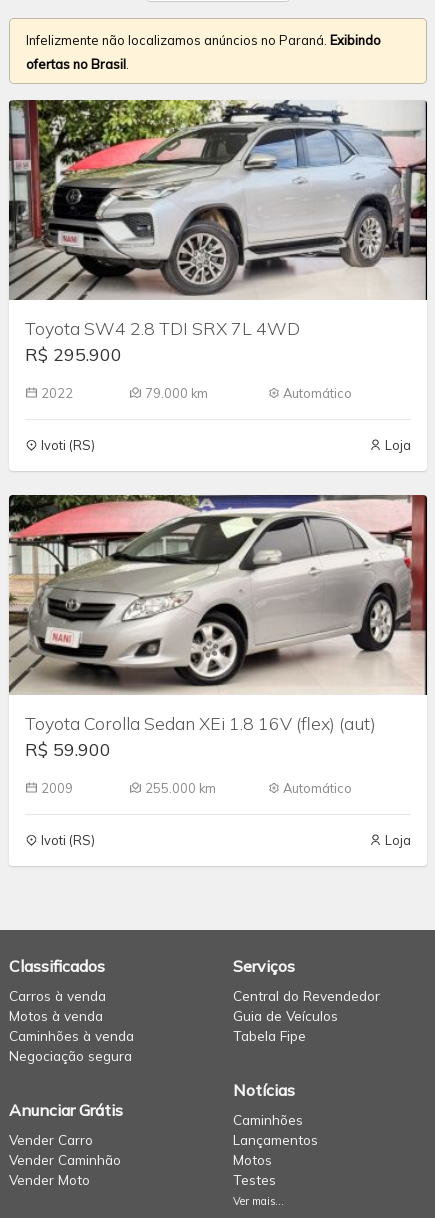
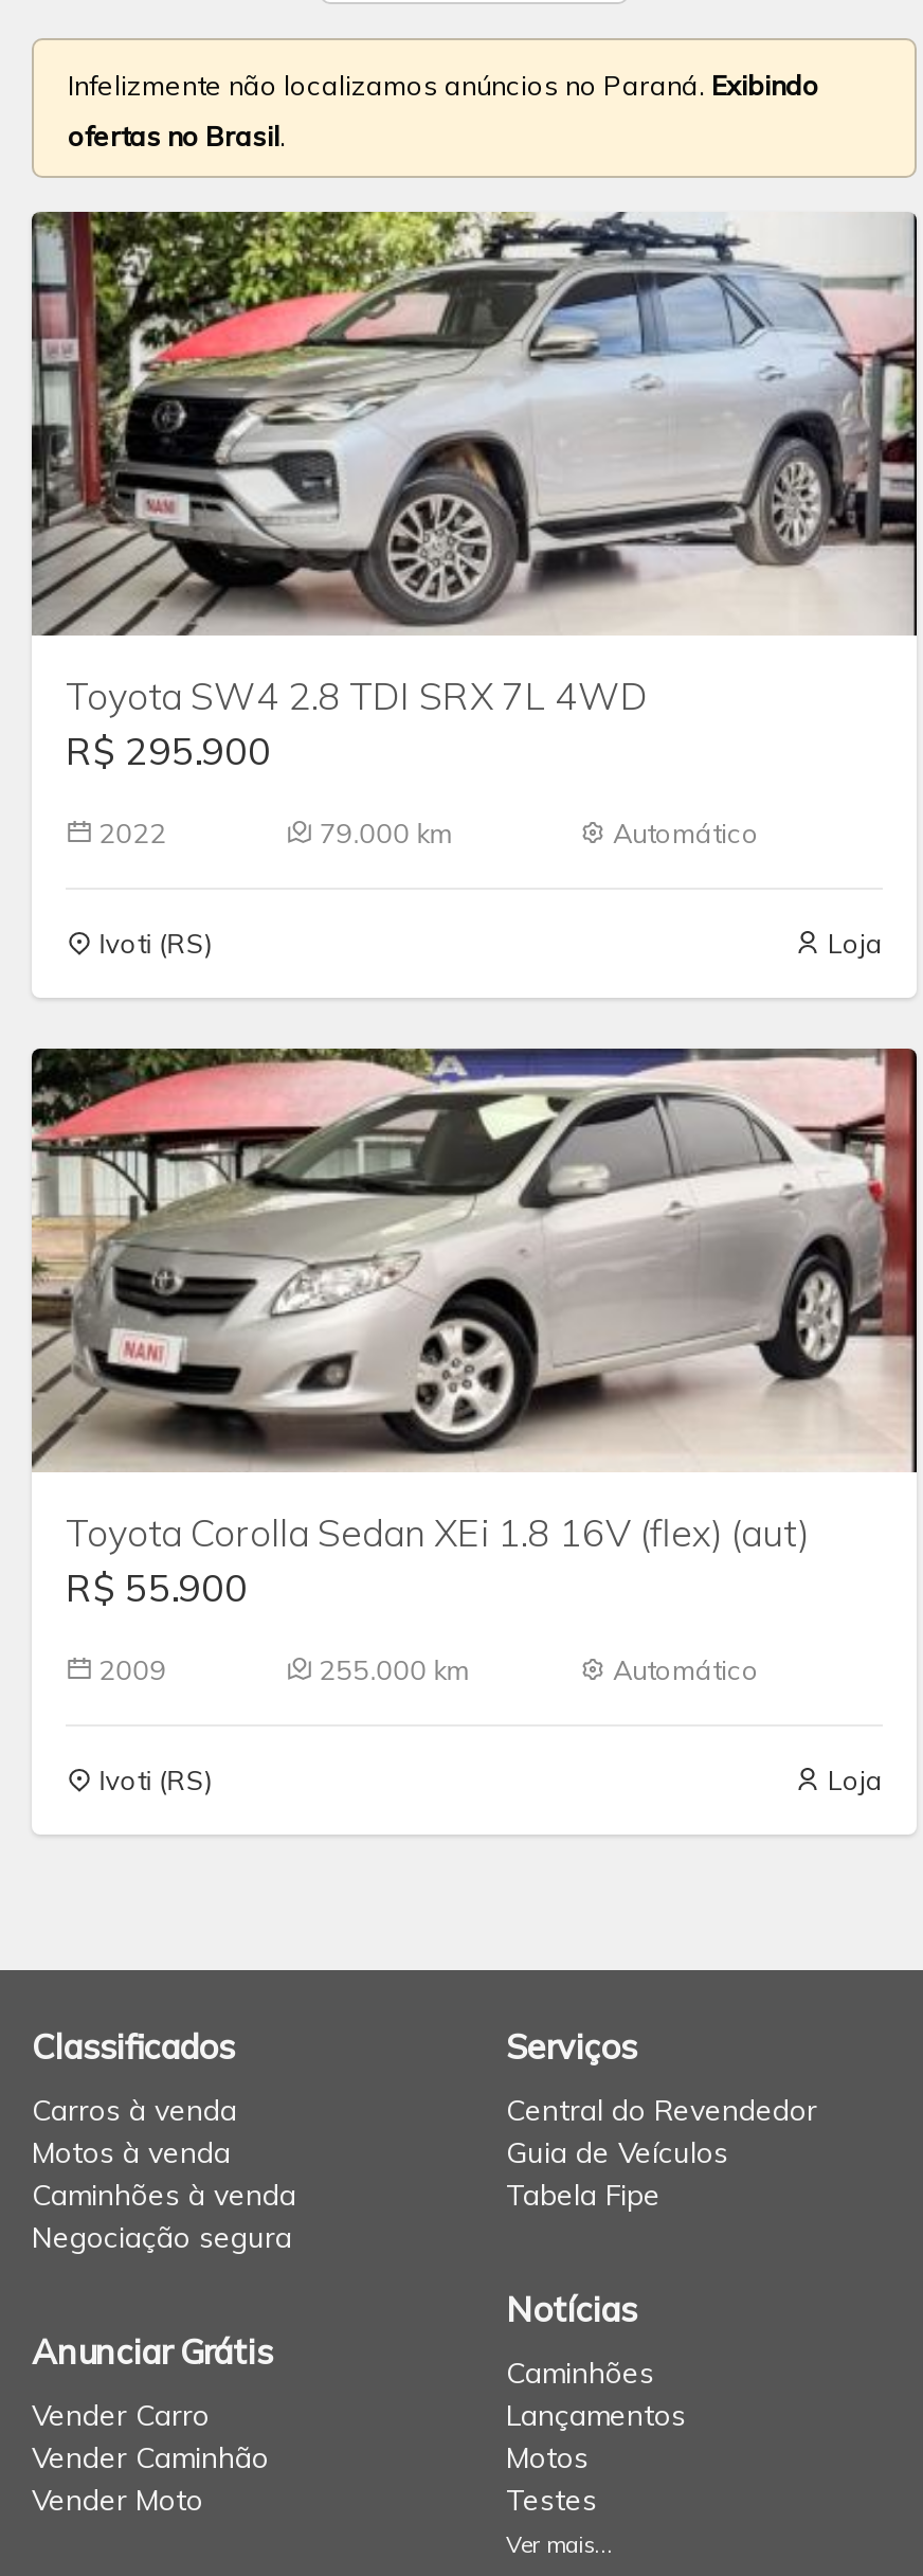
- R$ 59.900
+ R$ 55.900
